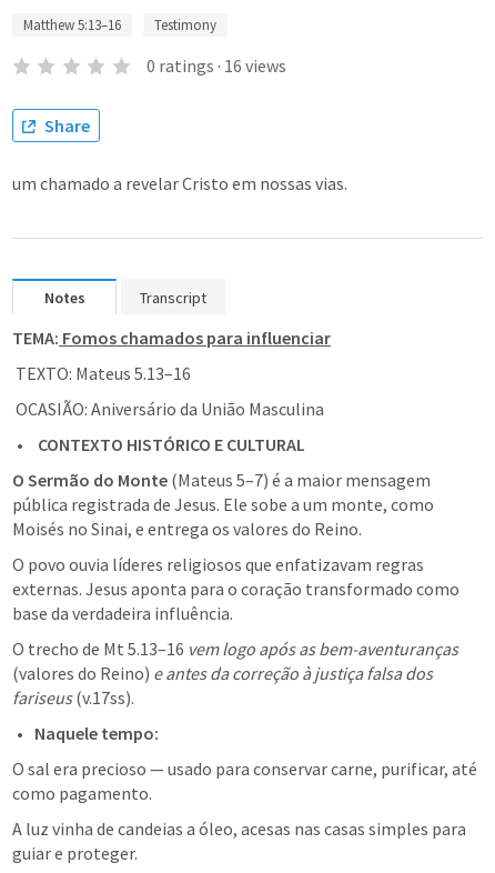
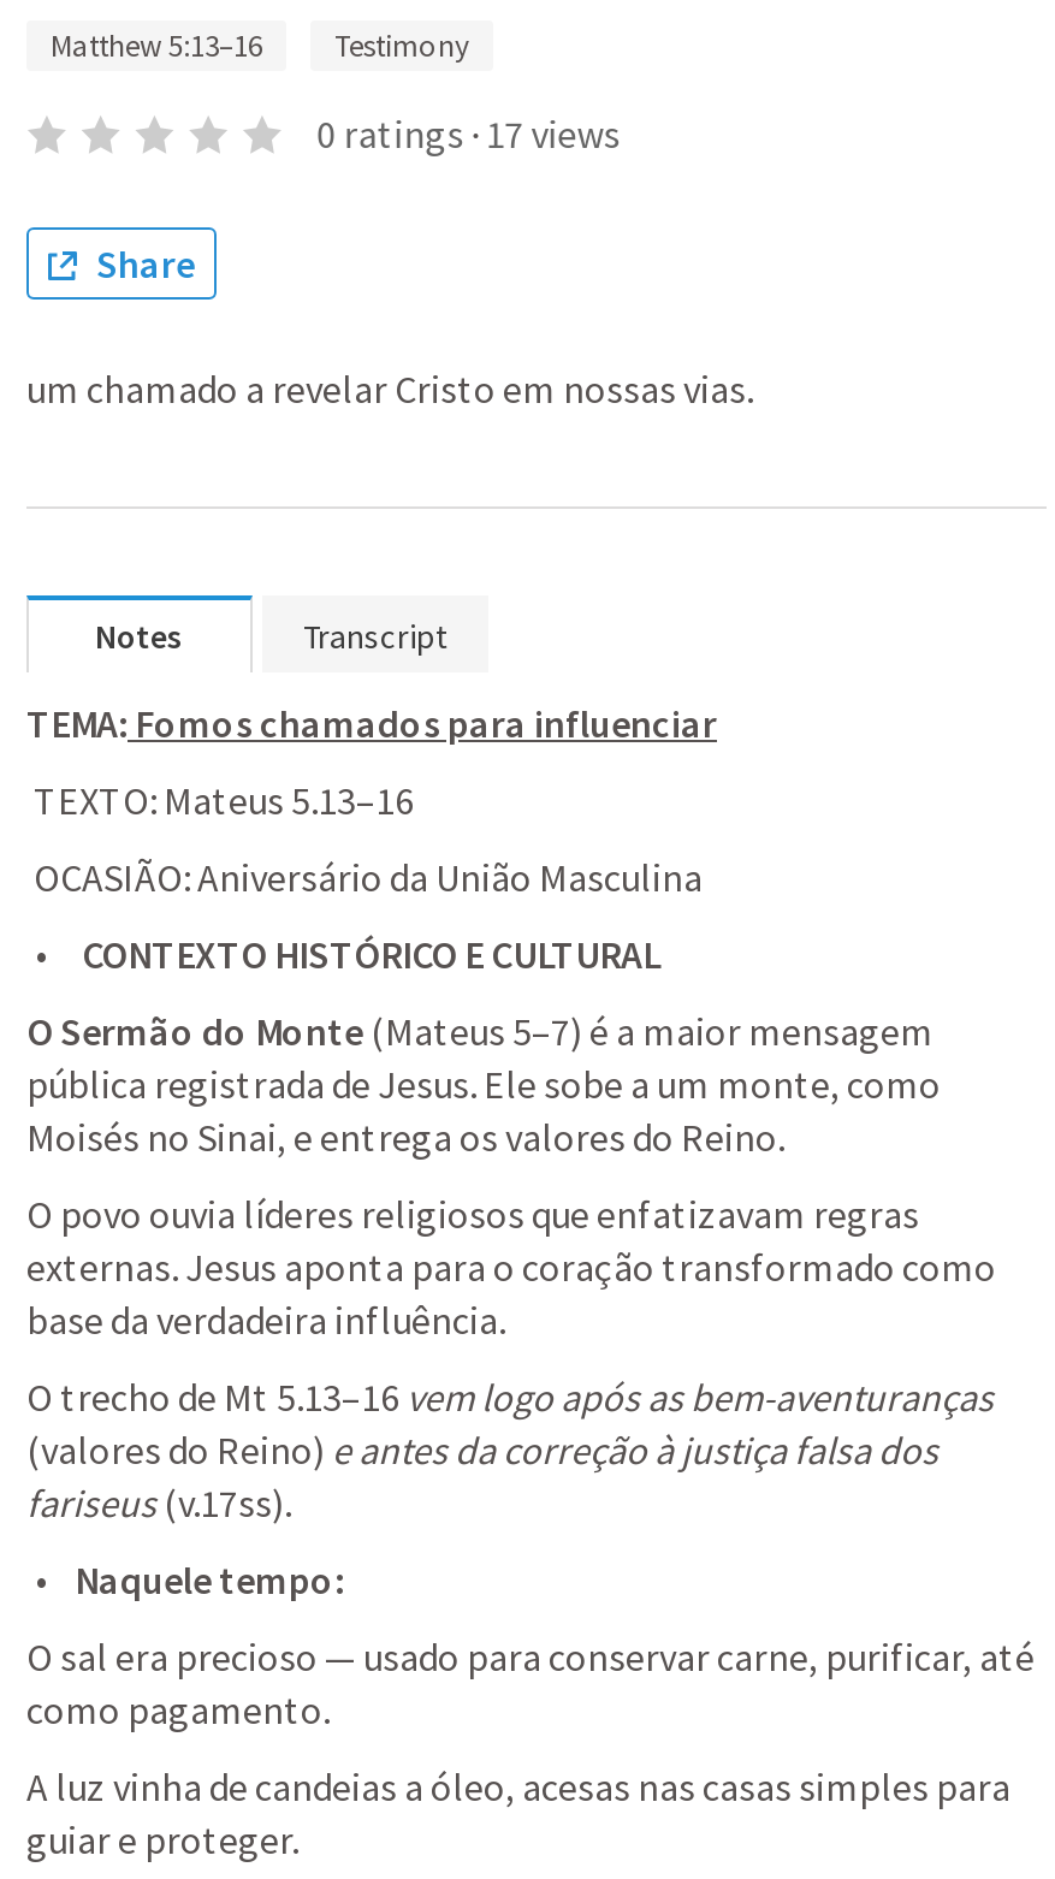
- 0 ratings · 16 views
+ 0 ratings · 17 views
